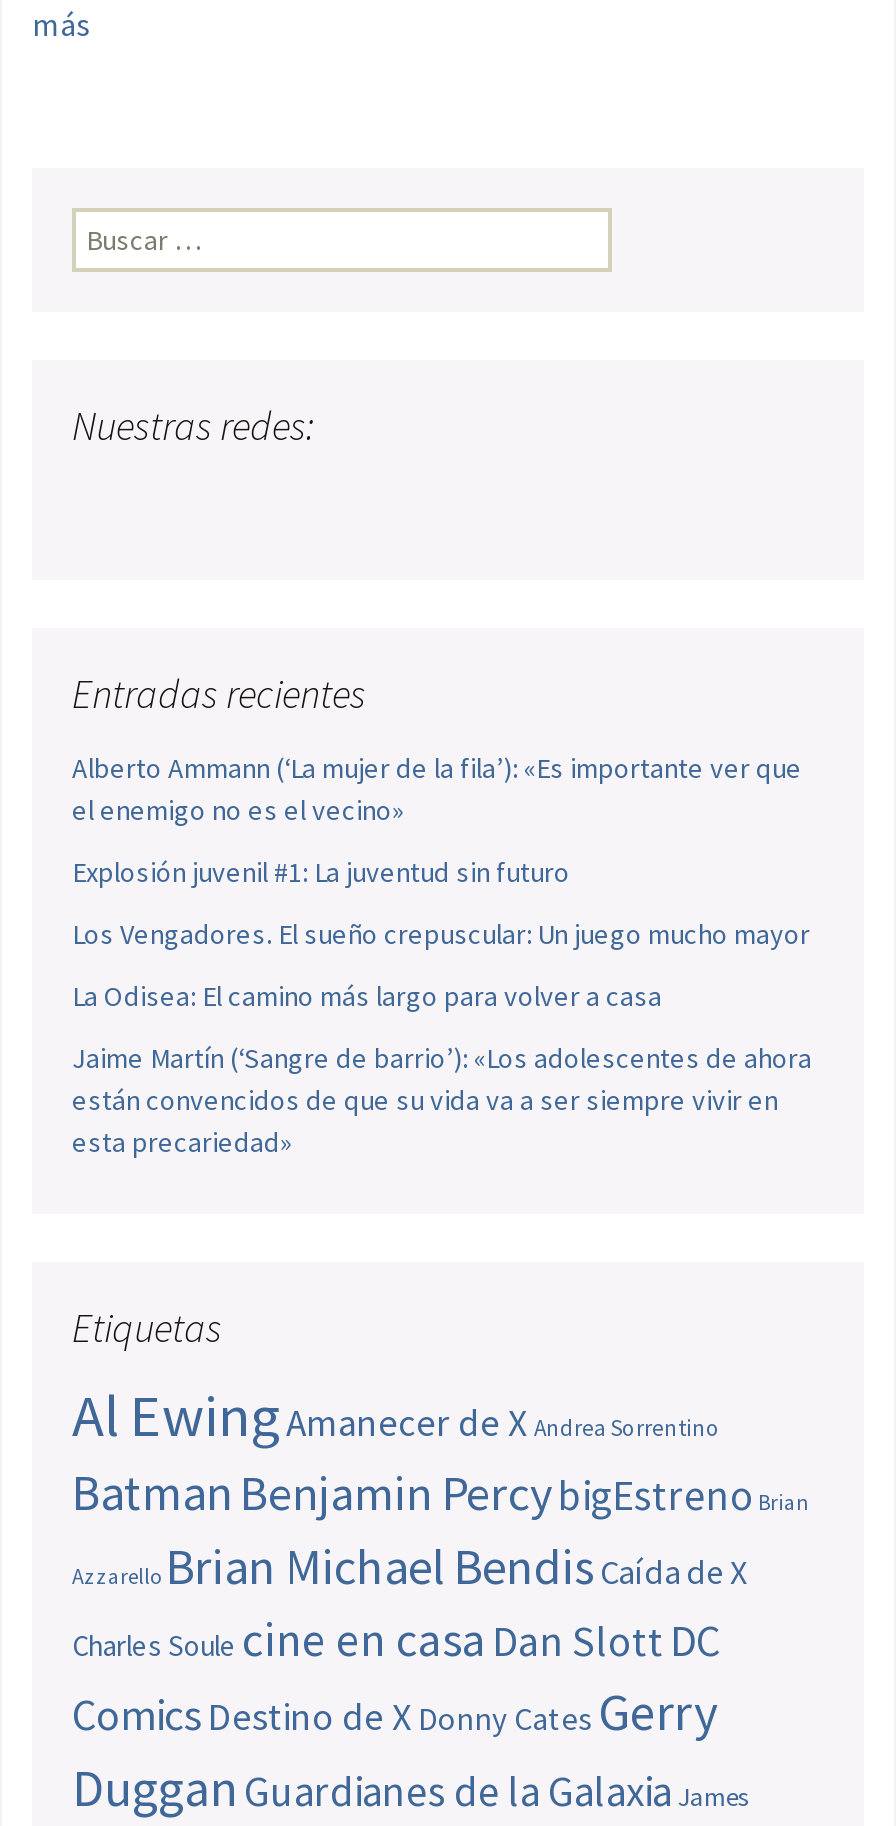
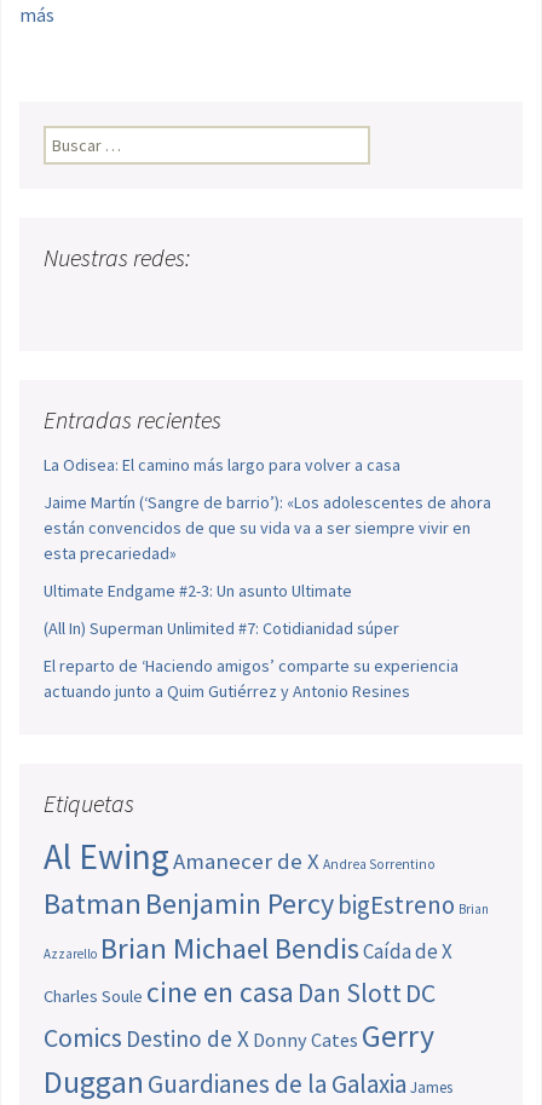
- Alberto Ammann (‘La mujer de la fila’): «Es importante ver que
- el enemigo no es el vecino»
- Explosión juvenil #1: La juventud sin futuro
- Los Vengadores. El sueño crepuscular: Un juego mucho mayor

moved up: La Odisea: El camino más largo para volver a casa | Jaime Martín (‘Sangre de barrio’): «Los adolescentes de ahora | están convencidos de que su vida va a ser siempre vivir en | esta precariedad»

+ Ultimate Endgame #2-3: Un asunto Ultimate
+ (All In) Superman Unlimited #7: Cotidianidad súper
+ El reparto de ‘Haciendo amigos’ comparte su experiencia
+ actuando junto a Quim Gutiérrez y Antonio Resines
